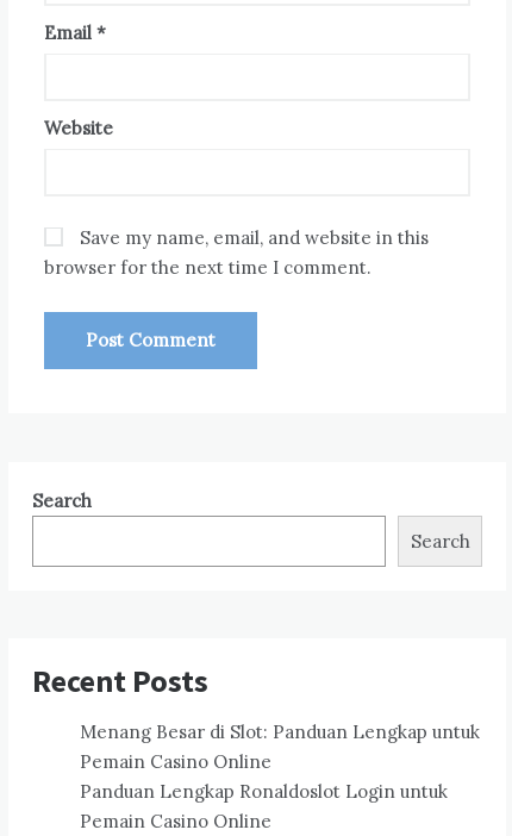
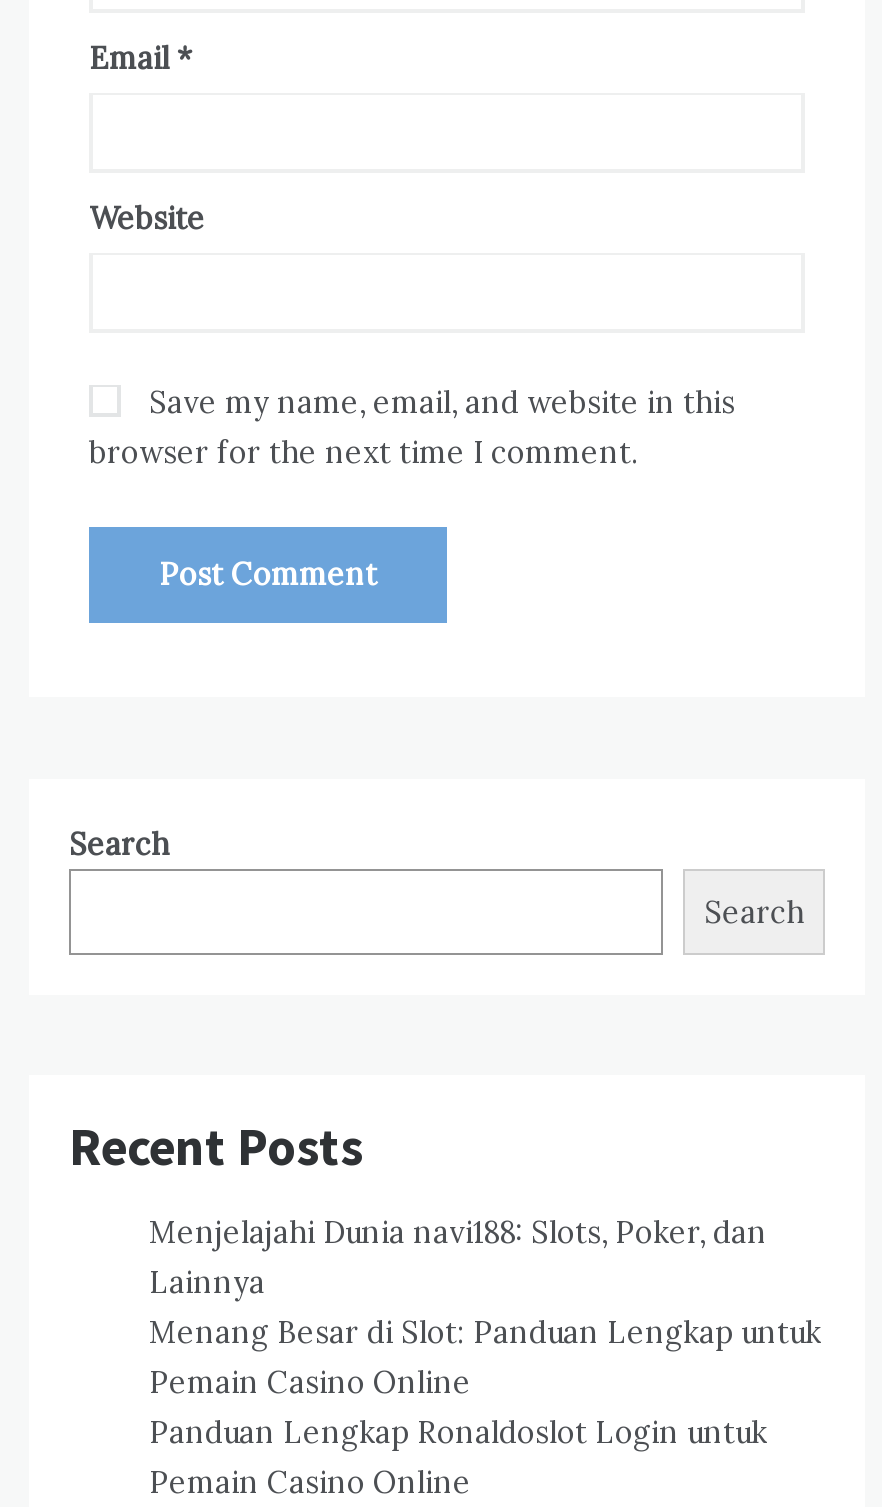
+ Menjelajahi Dunia navi188: Slots, Poker, dan
+ Lainnya
